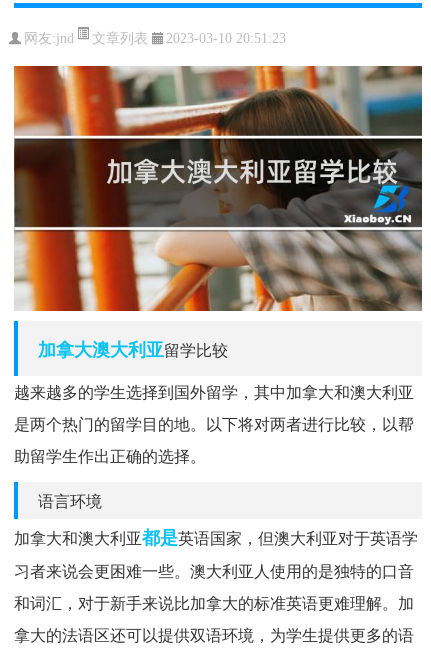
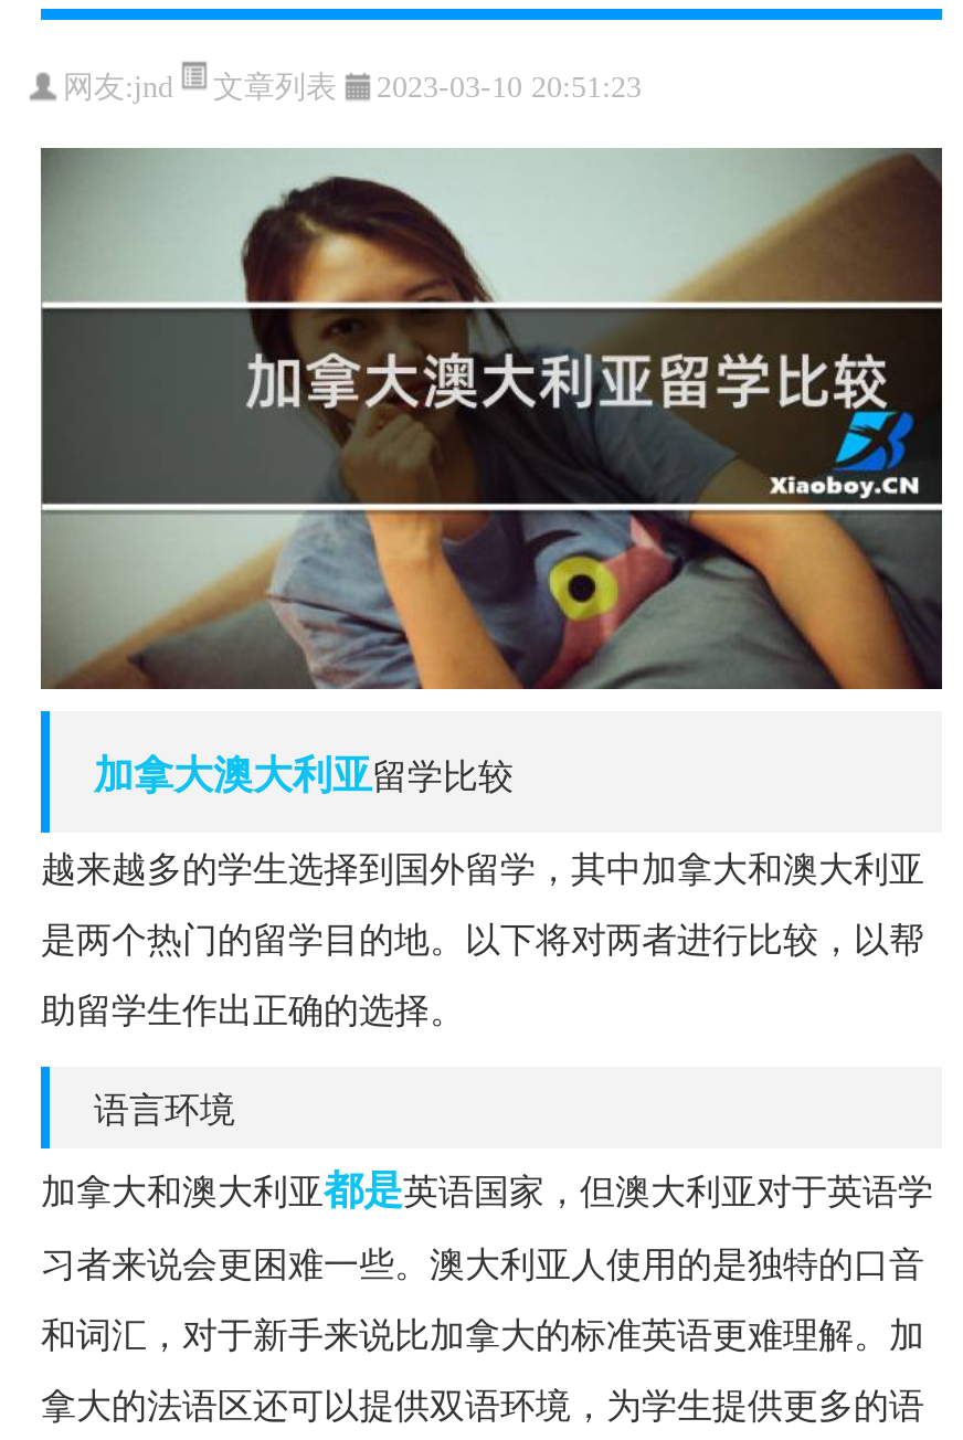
- [image]
+ [image]
